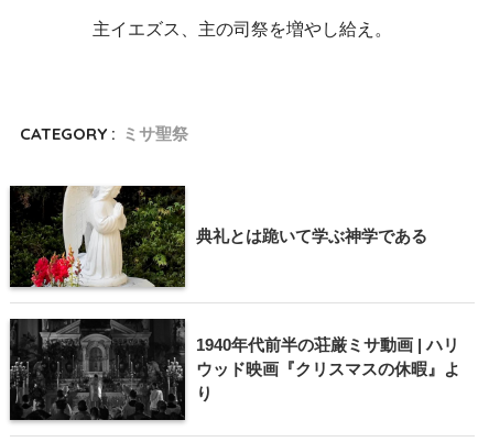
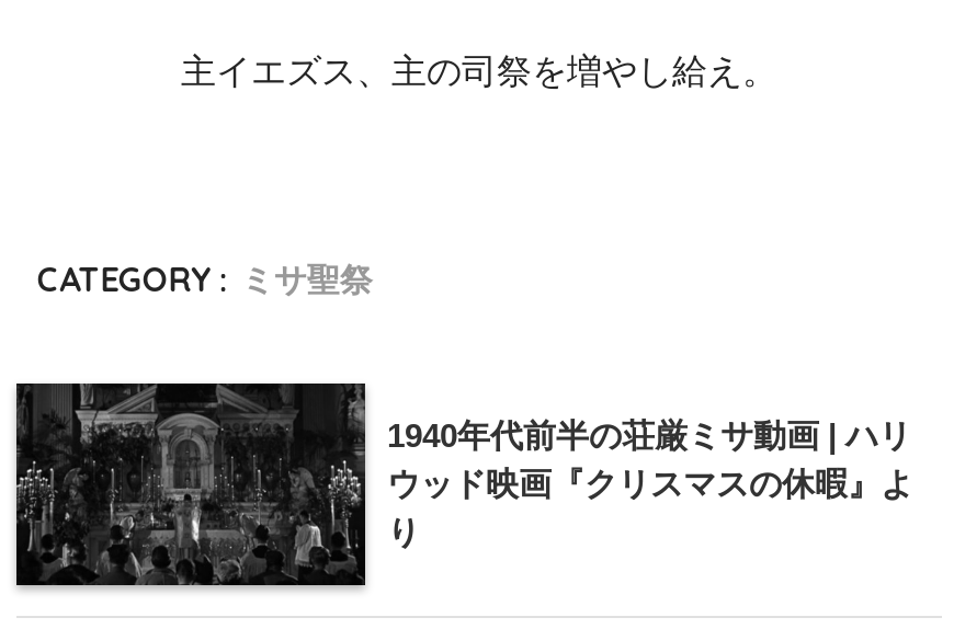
- [image]
- 典礼とは跪いて学ぶ神学である
